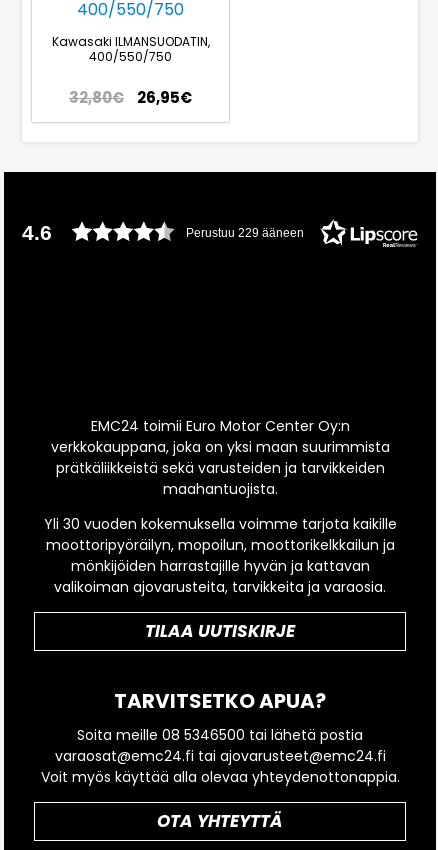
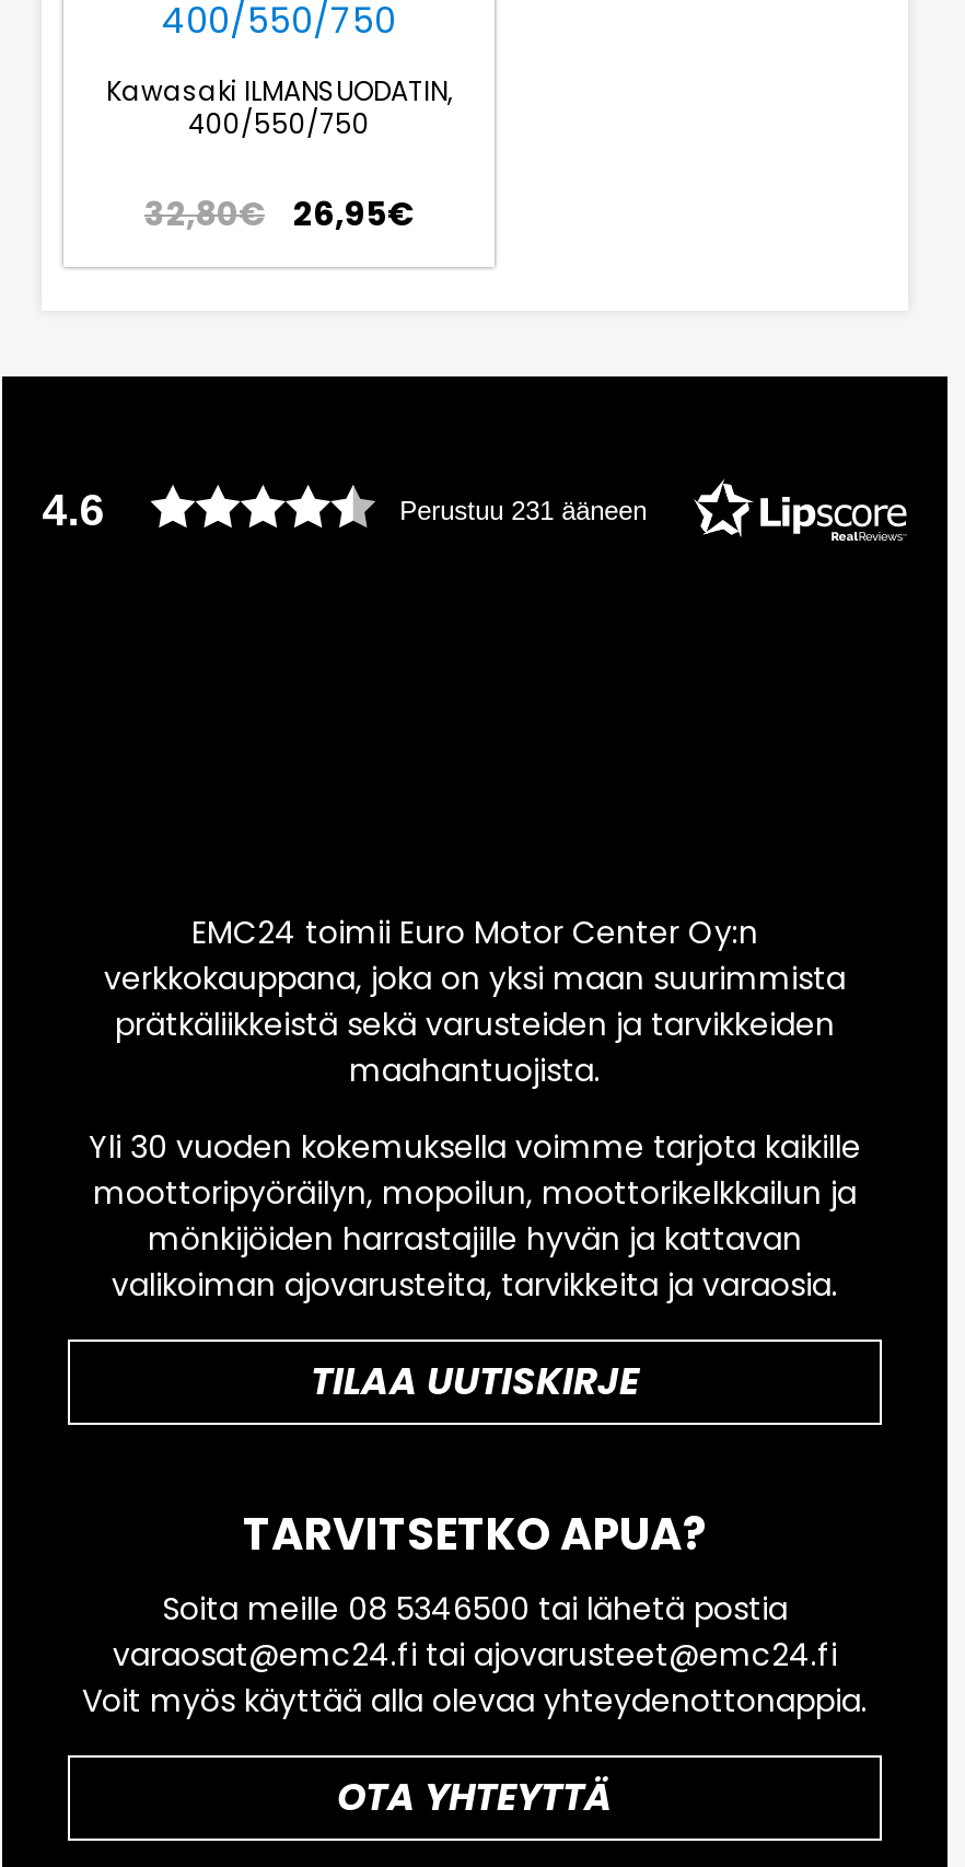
- Perustuu 229 ääneen
+ Perustuu 231 ääneen
